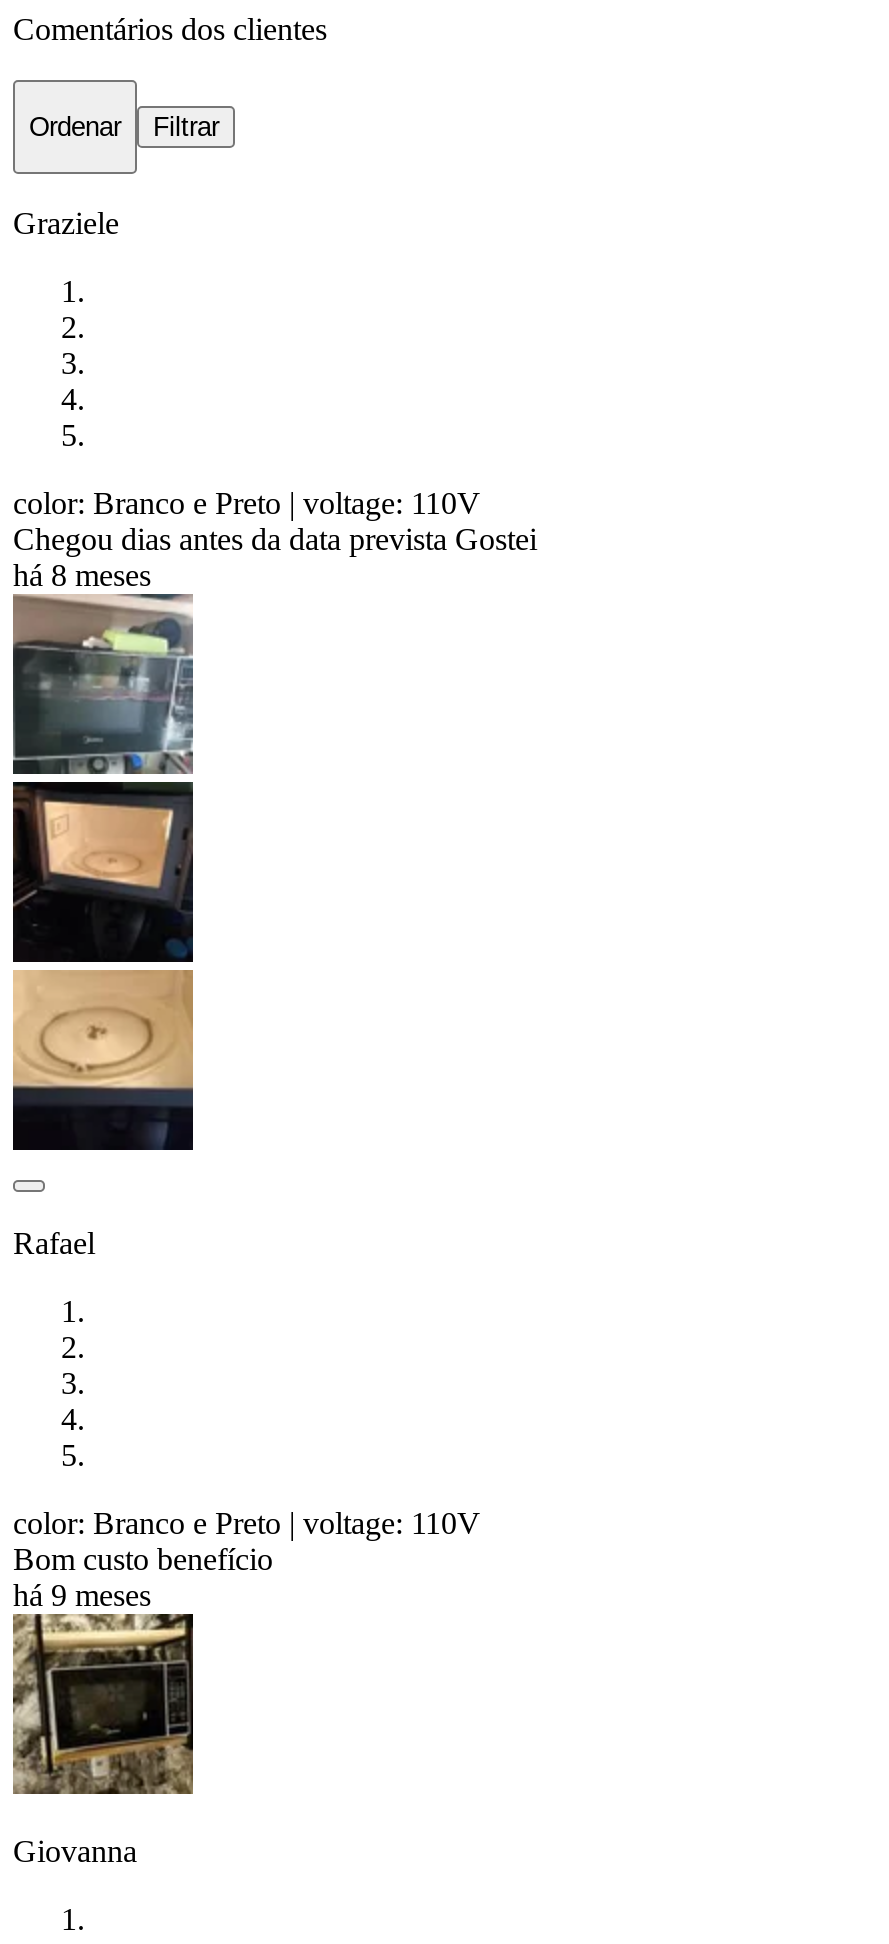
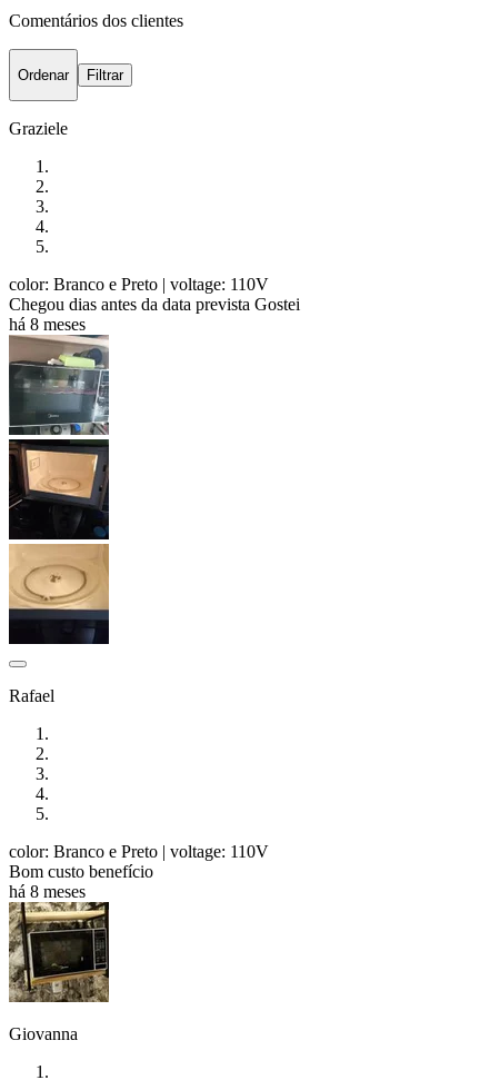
- há 9 meses
+ há 8 meses
